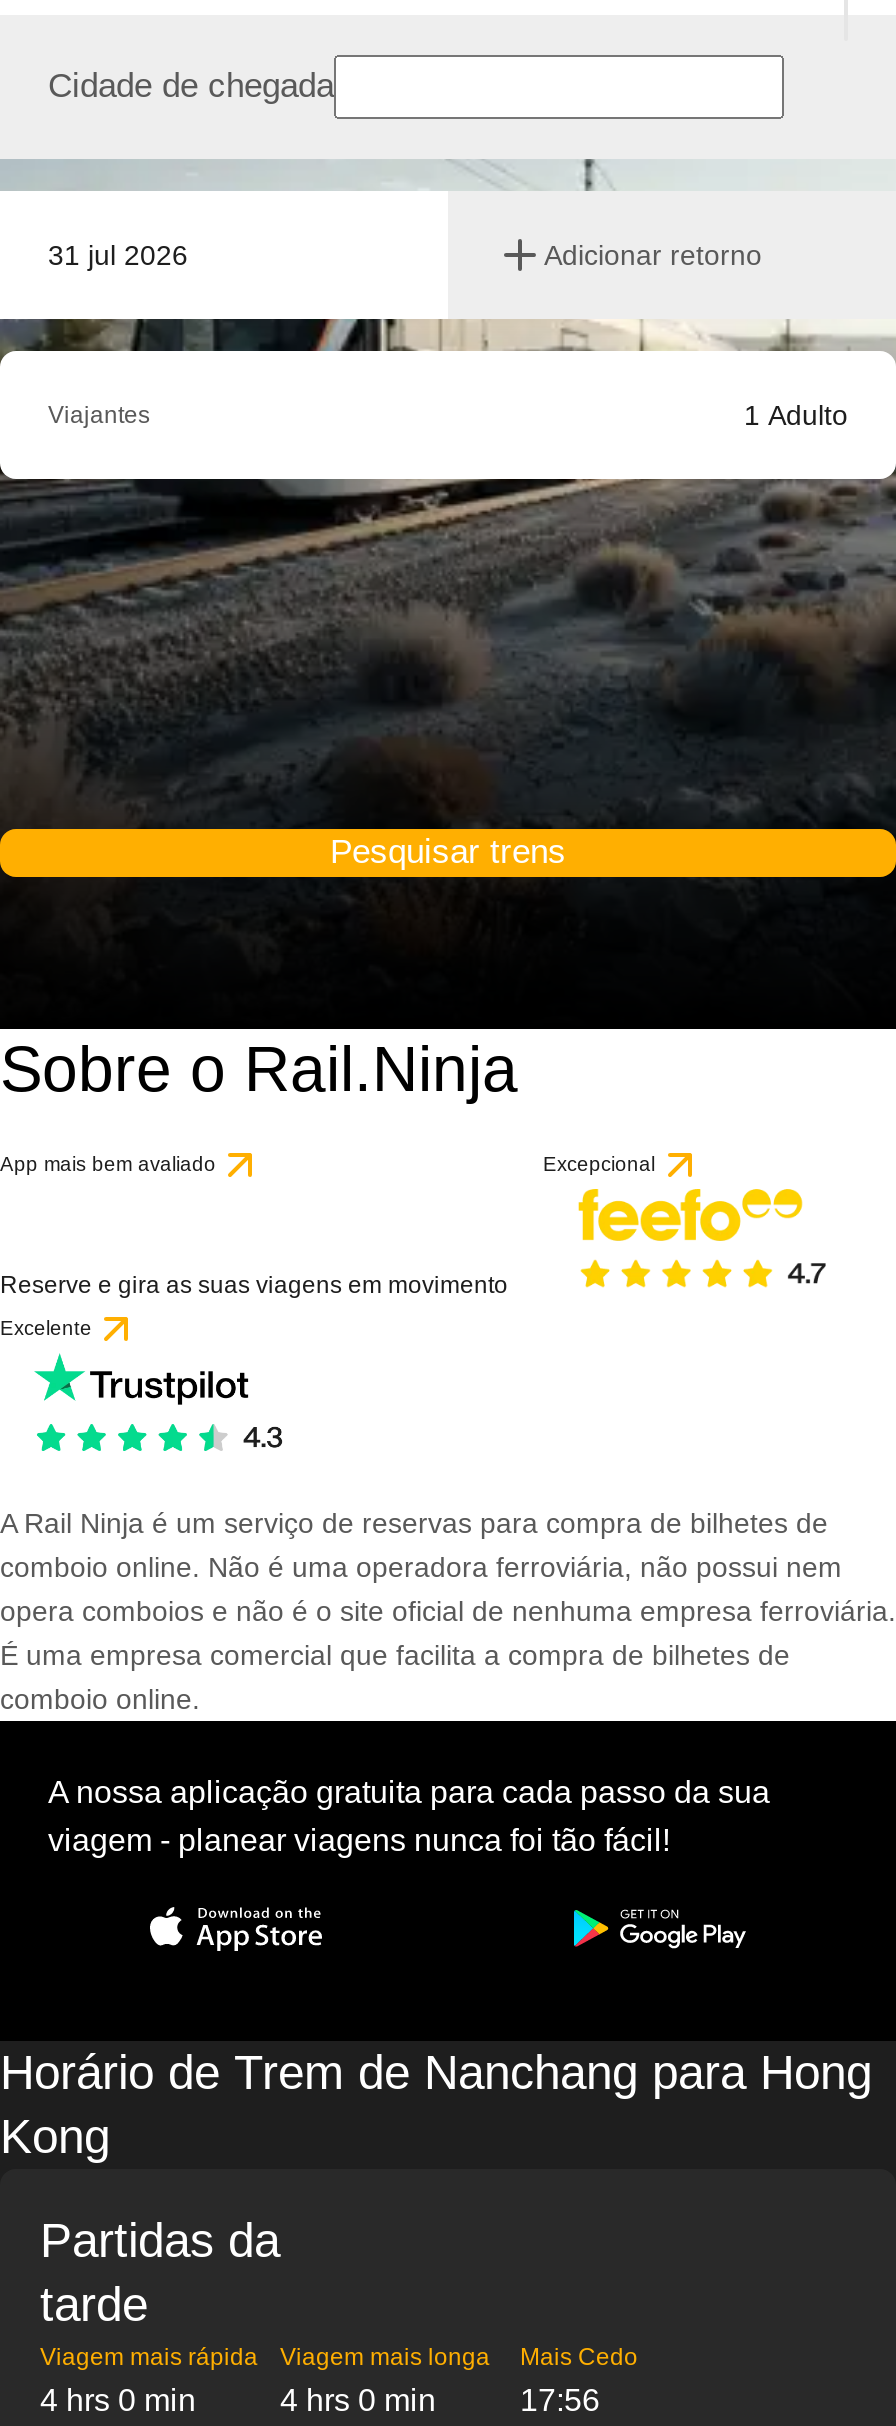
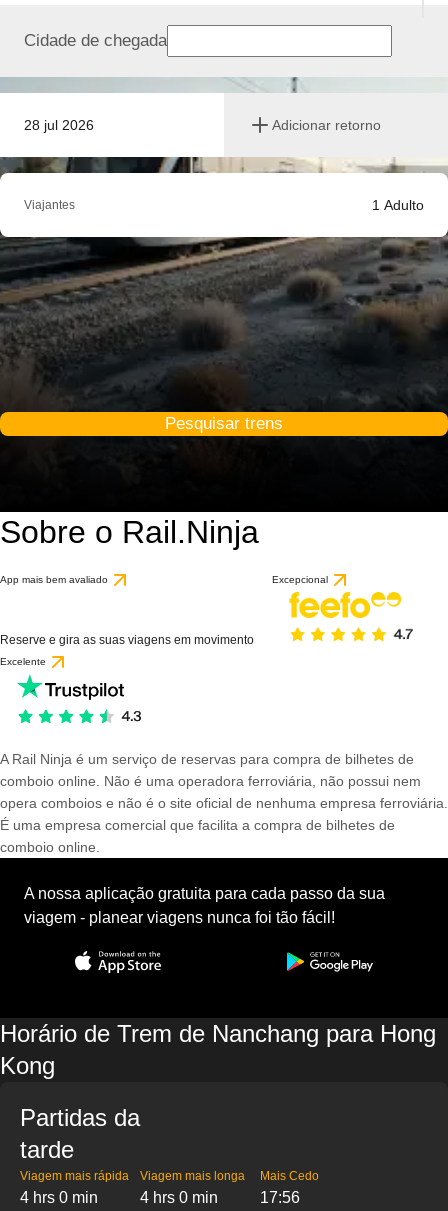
- 31 jul 2026
+ 28 jul 2026
